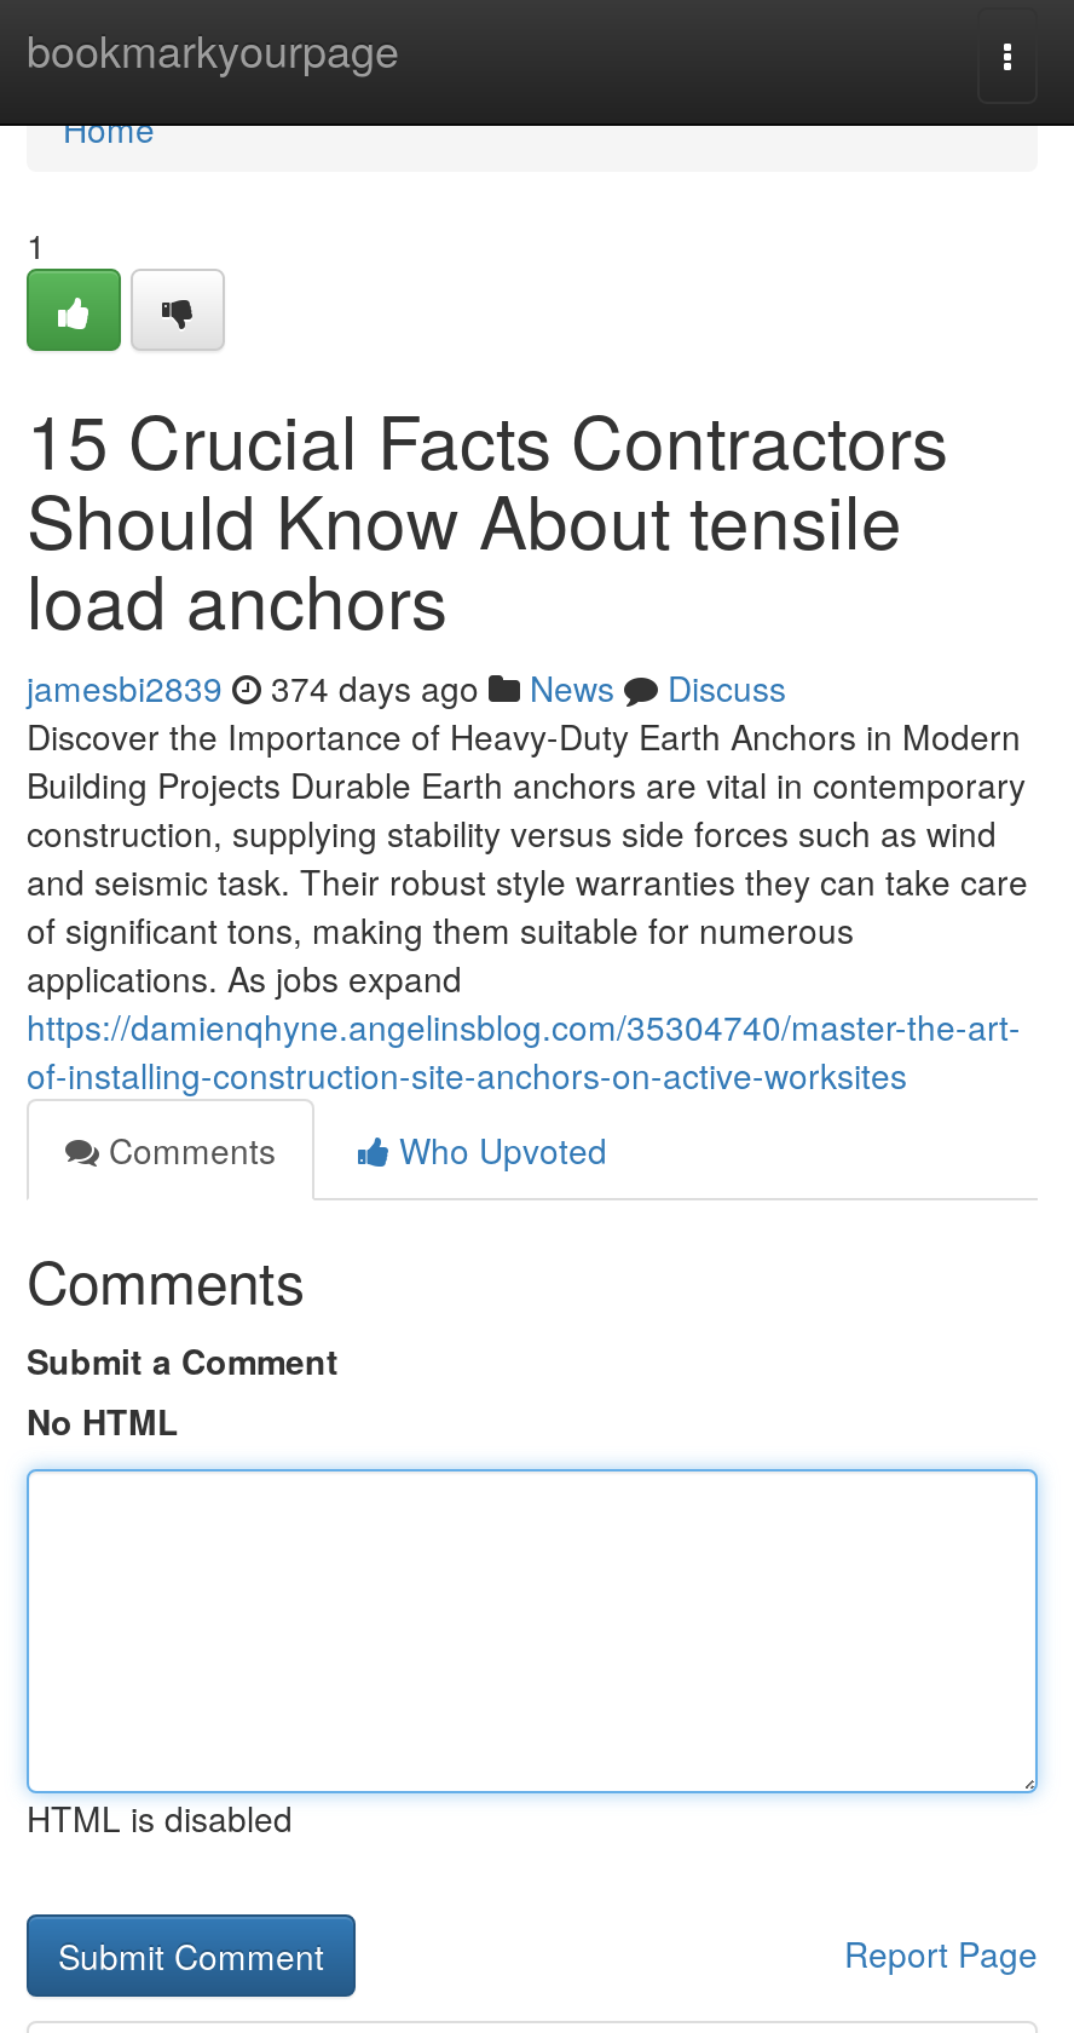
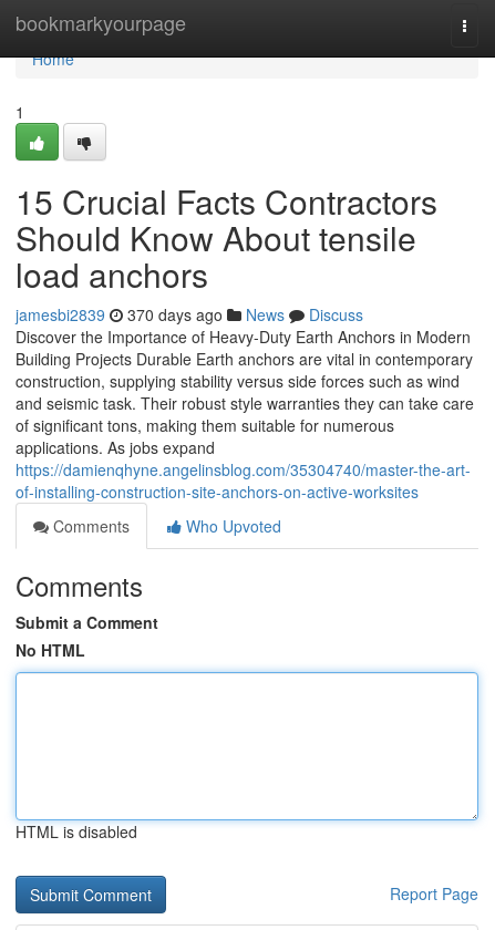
- jamesbi2839 374 days ago News Discuss
+ jamesbi2839 370 days ago News Discuss
